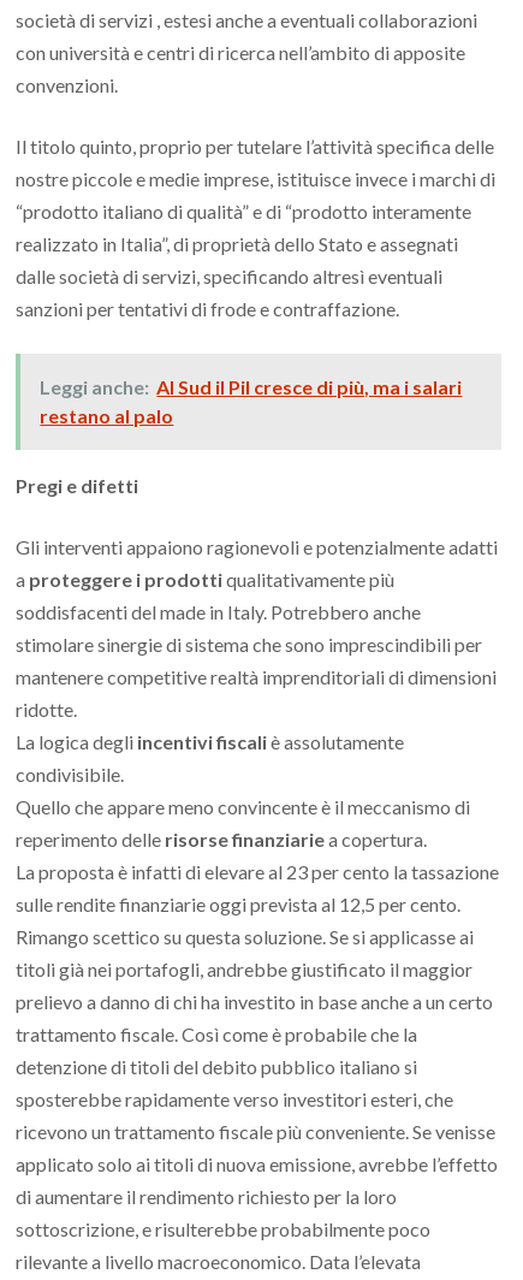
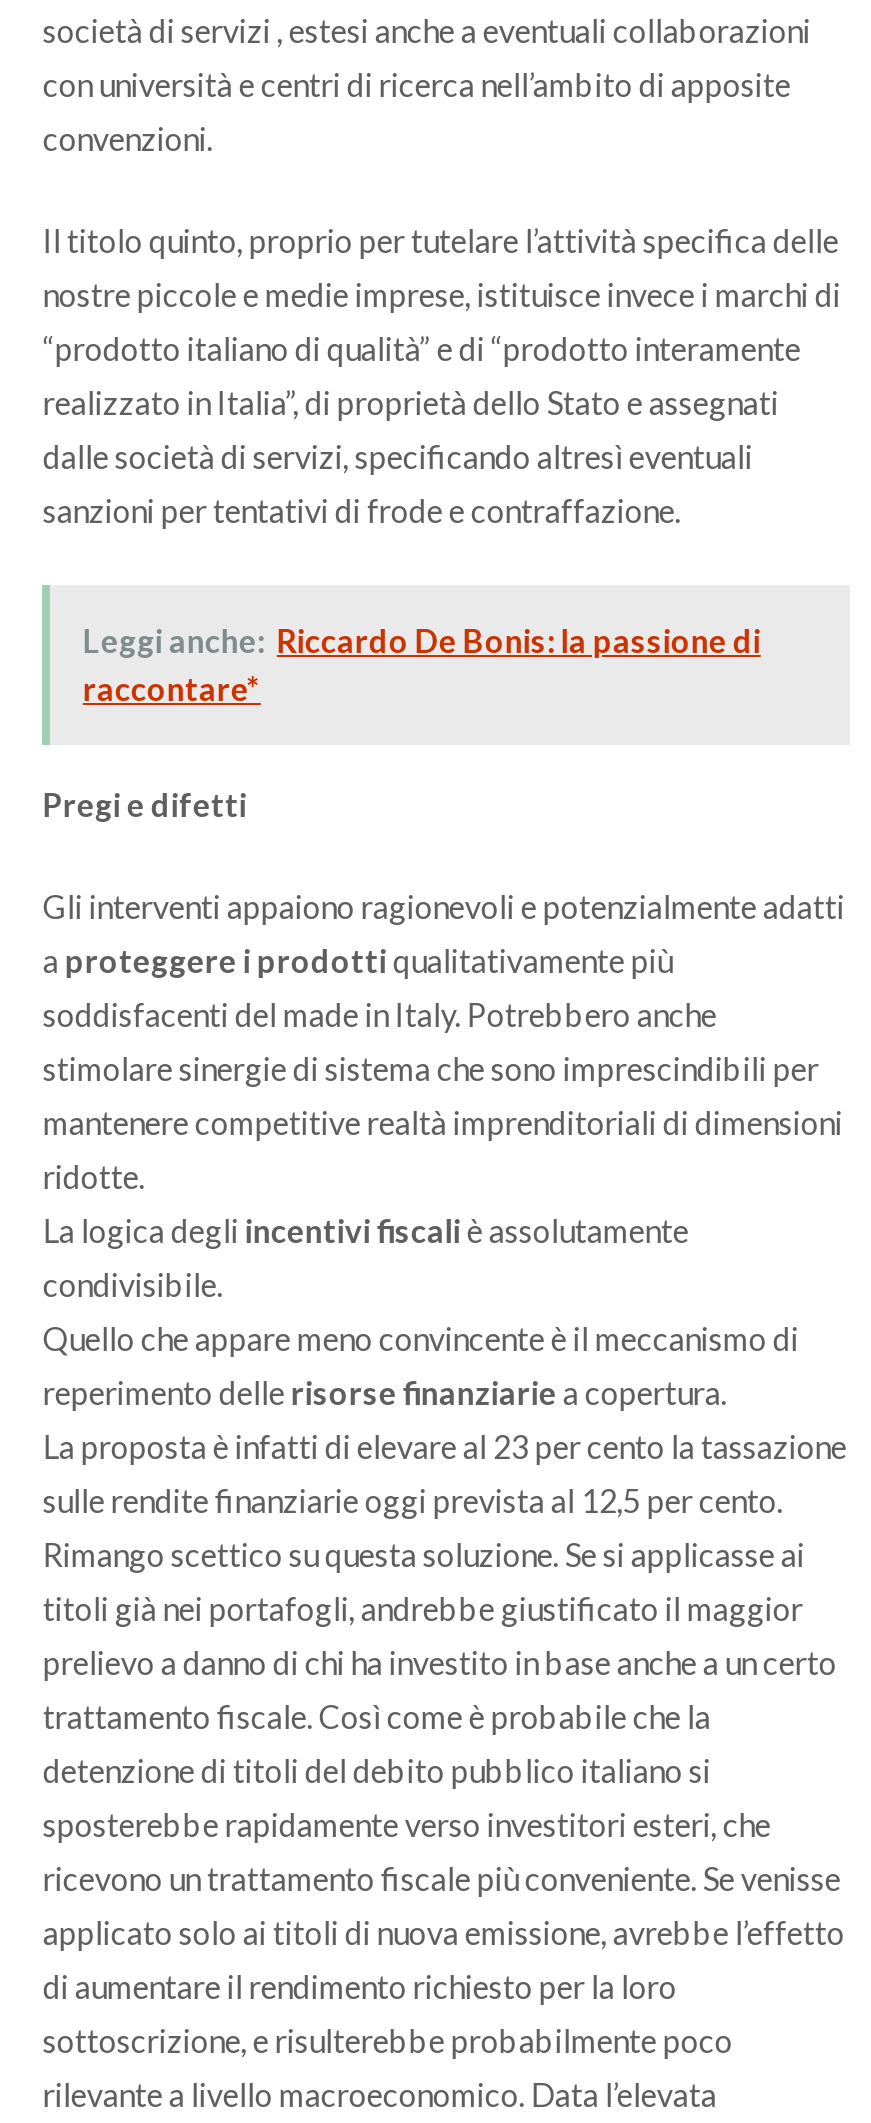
- Leggi anche: Al Sud il Pil cresce di più, ma i salari
- restano al palo
+ Leggi anche: Riccardo De Bonis: la passione di
+ raccontare*
